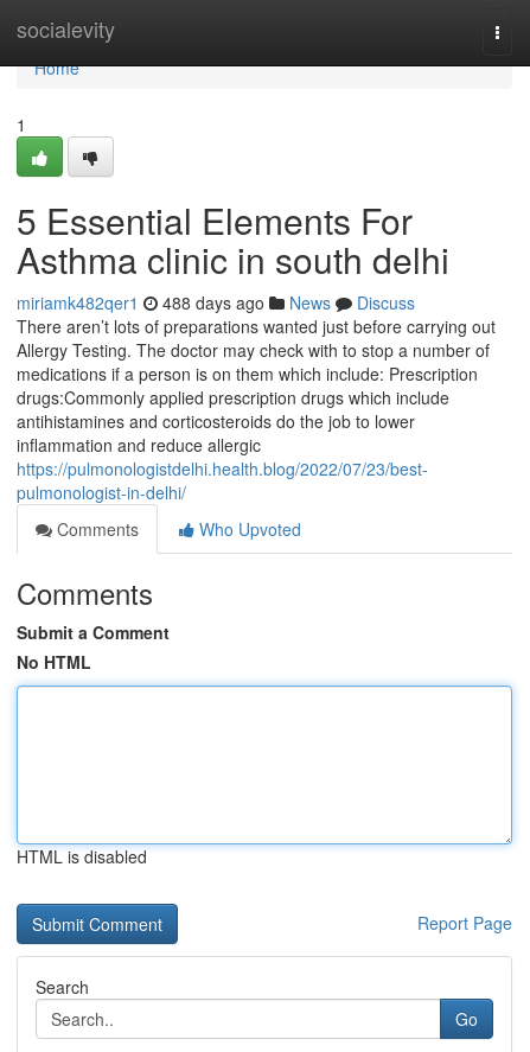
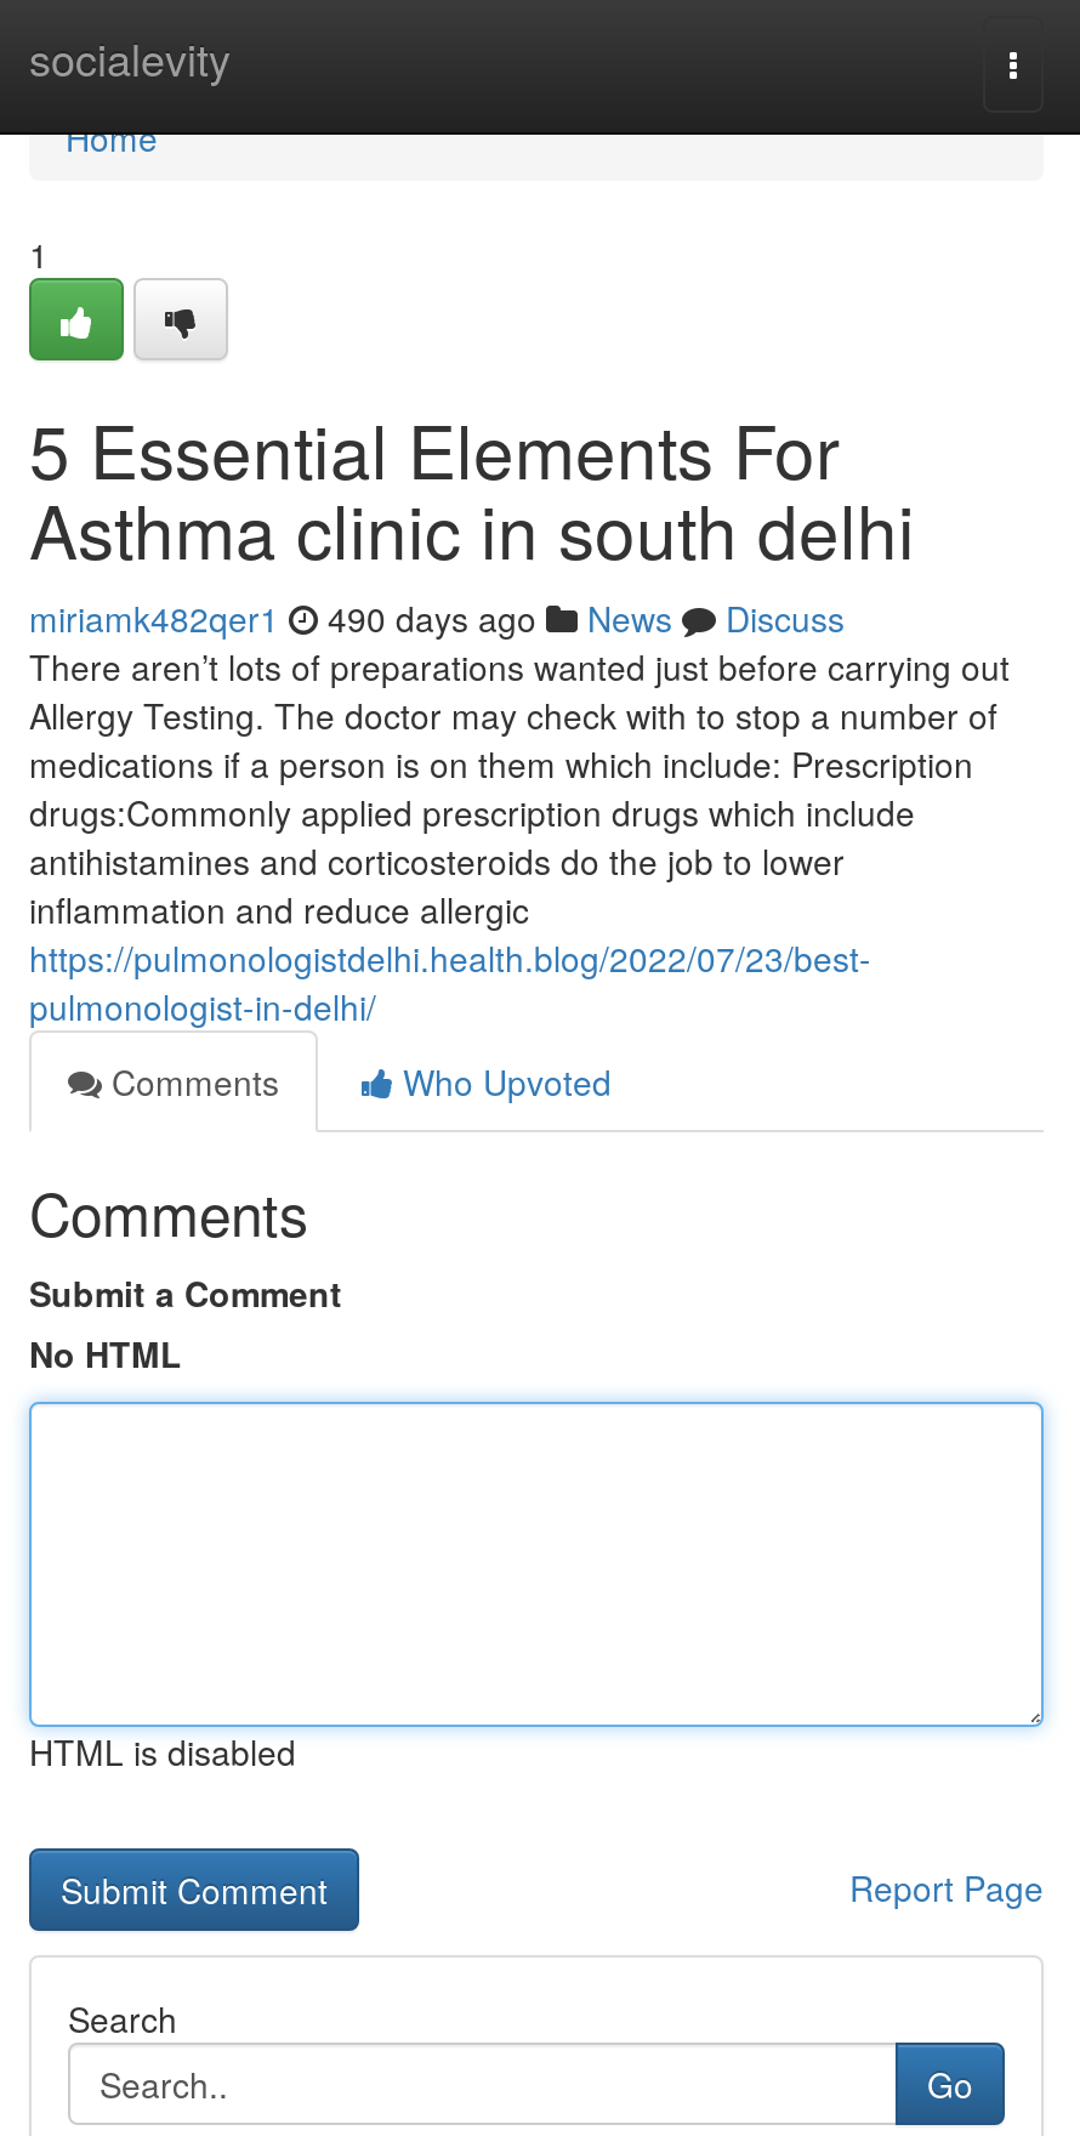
- miriamk482qer1 488 days ago News Discuss
+ miriamk482qer1 490 days ago News Discuss
